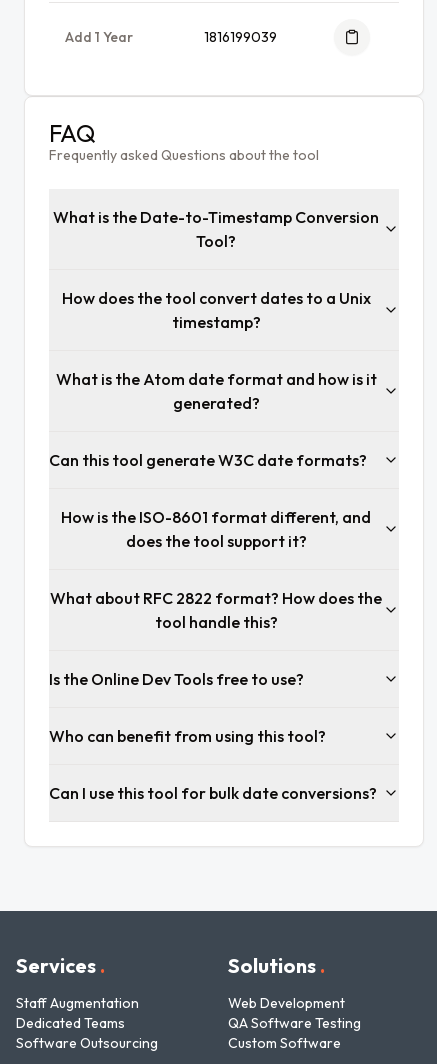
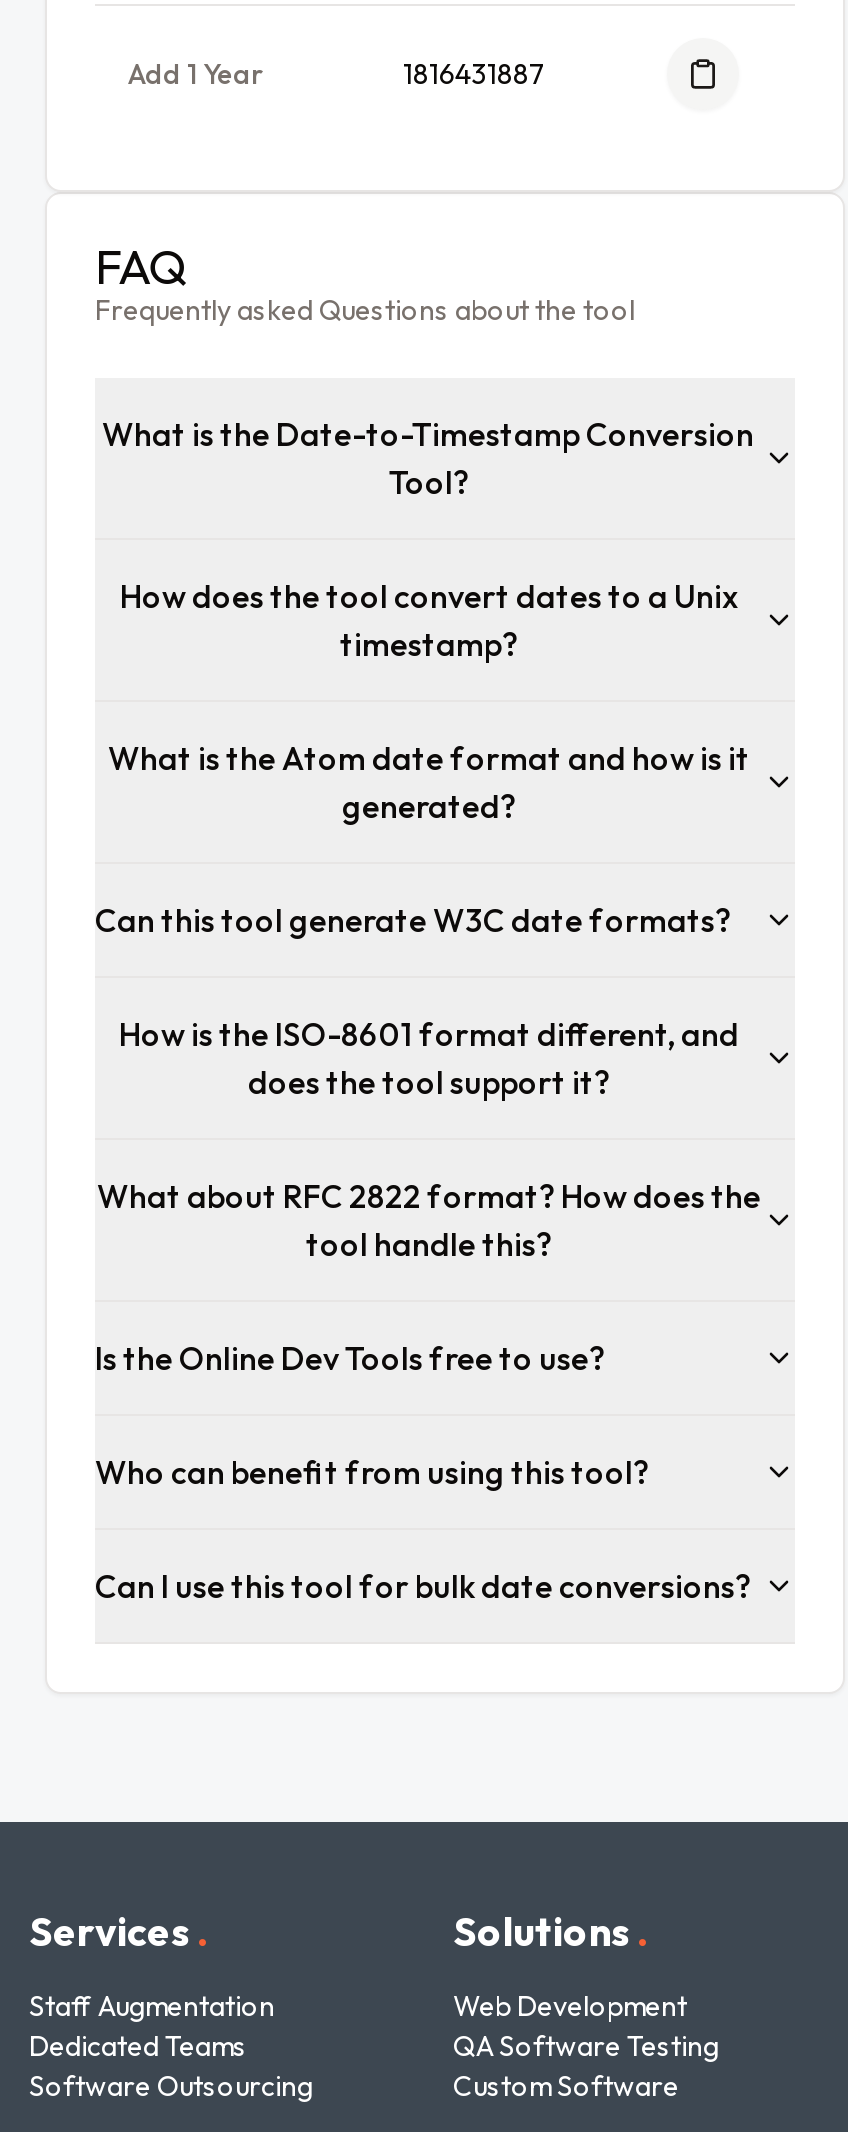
- 1816199039
+ 1816431887
